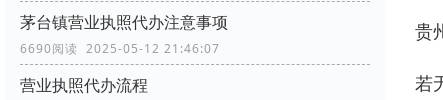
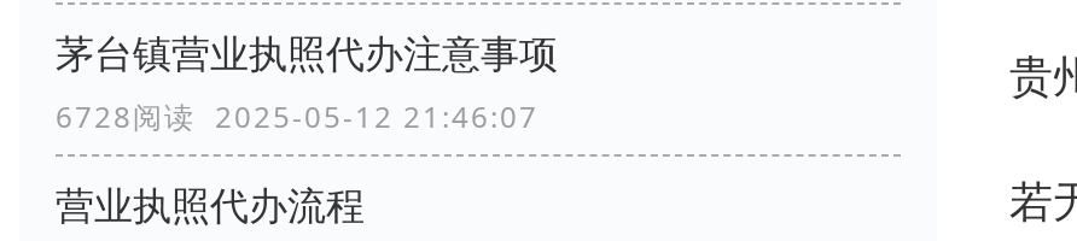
- 6690阅读 2025-05-12 21:46:07
+ 6728阅读 2025-05-12 21:46:07
